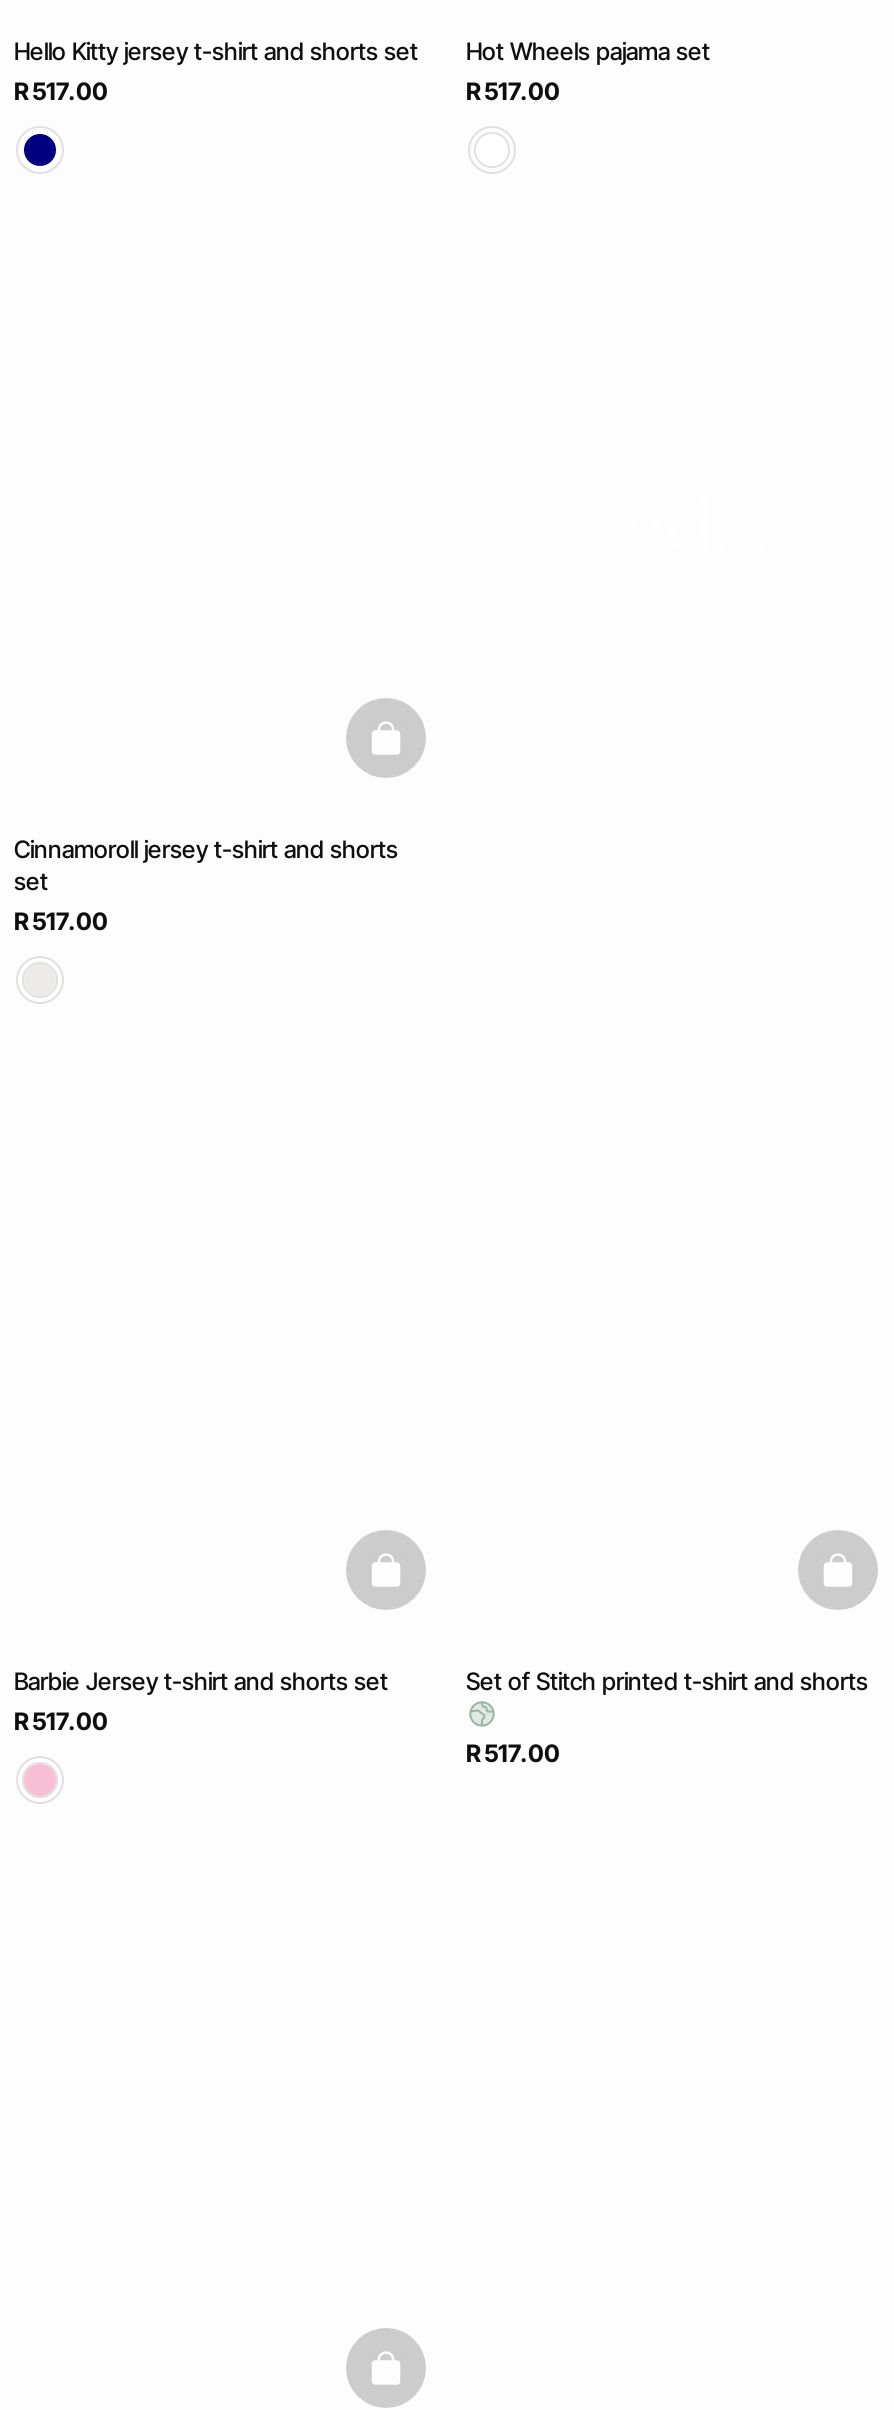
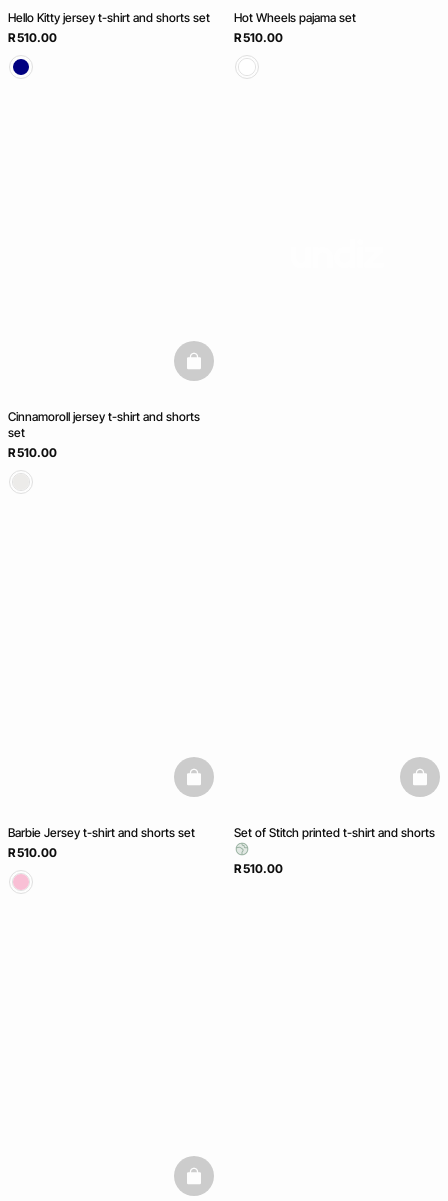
- R 517.00
+ R 510.00

- R 517.00
+ R 510.00

- R 517.00
+ R 510.00

- R 517.00
+ R 510.00

- R 517.00
+ R 510.00
